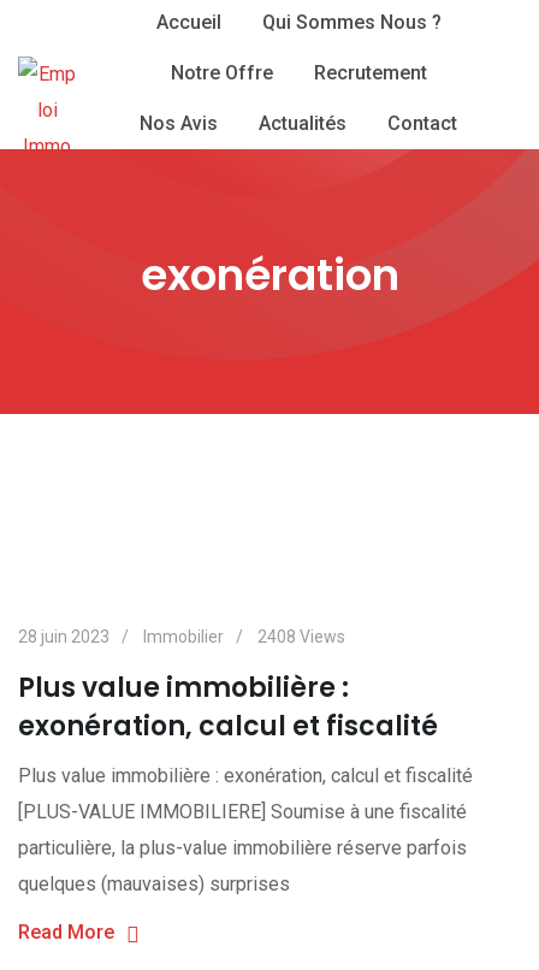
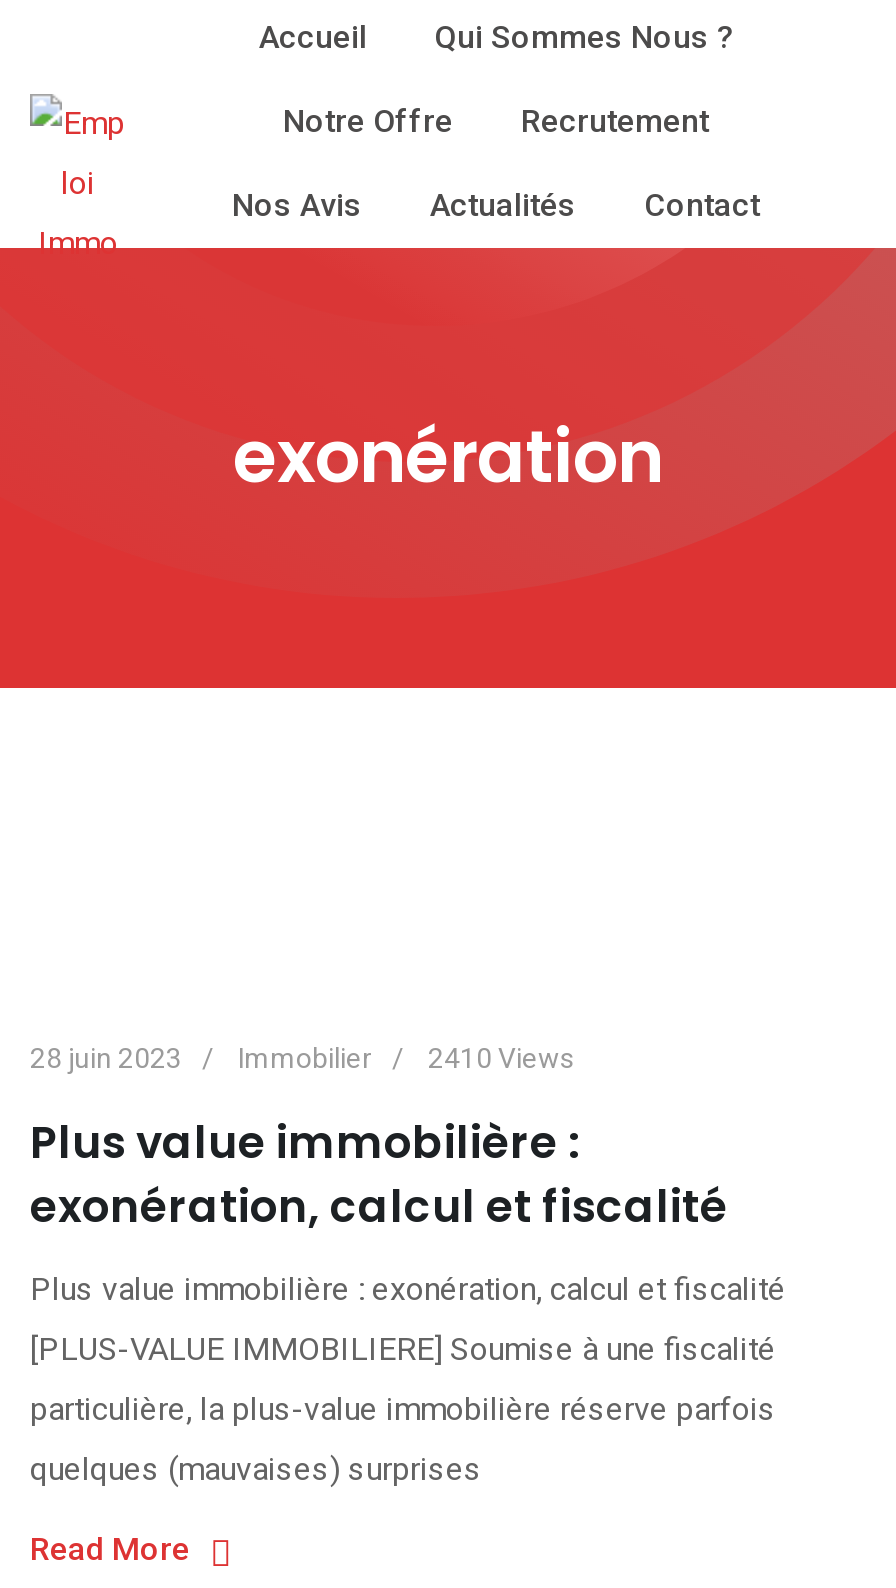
- 28 juin 2023 Immobilier 2408 Views
+ 28 juin 2023 Immobilier 2410 Views
